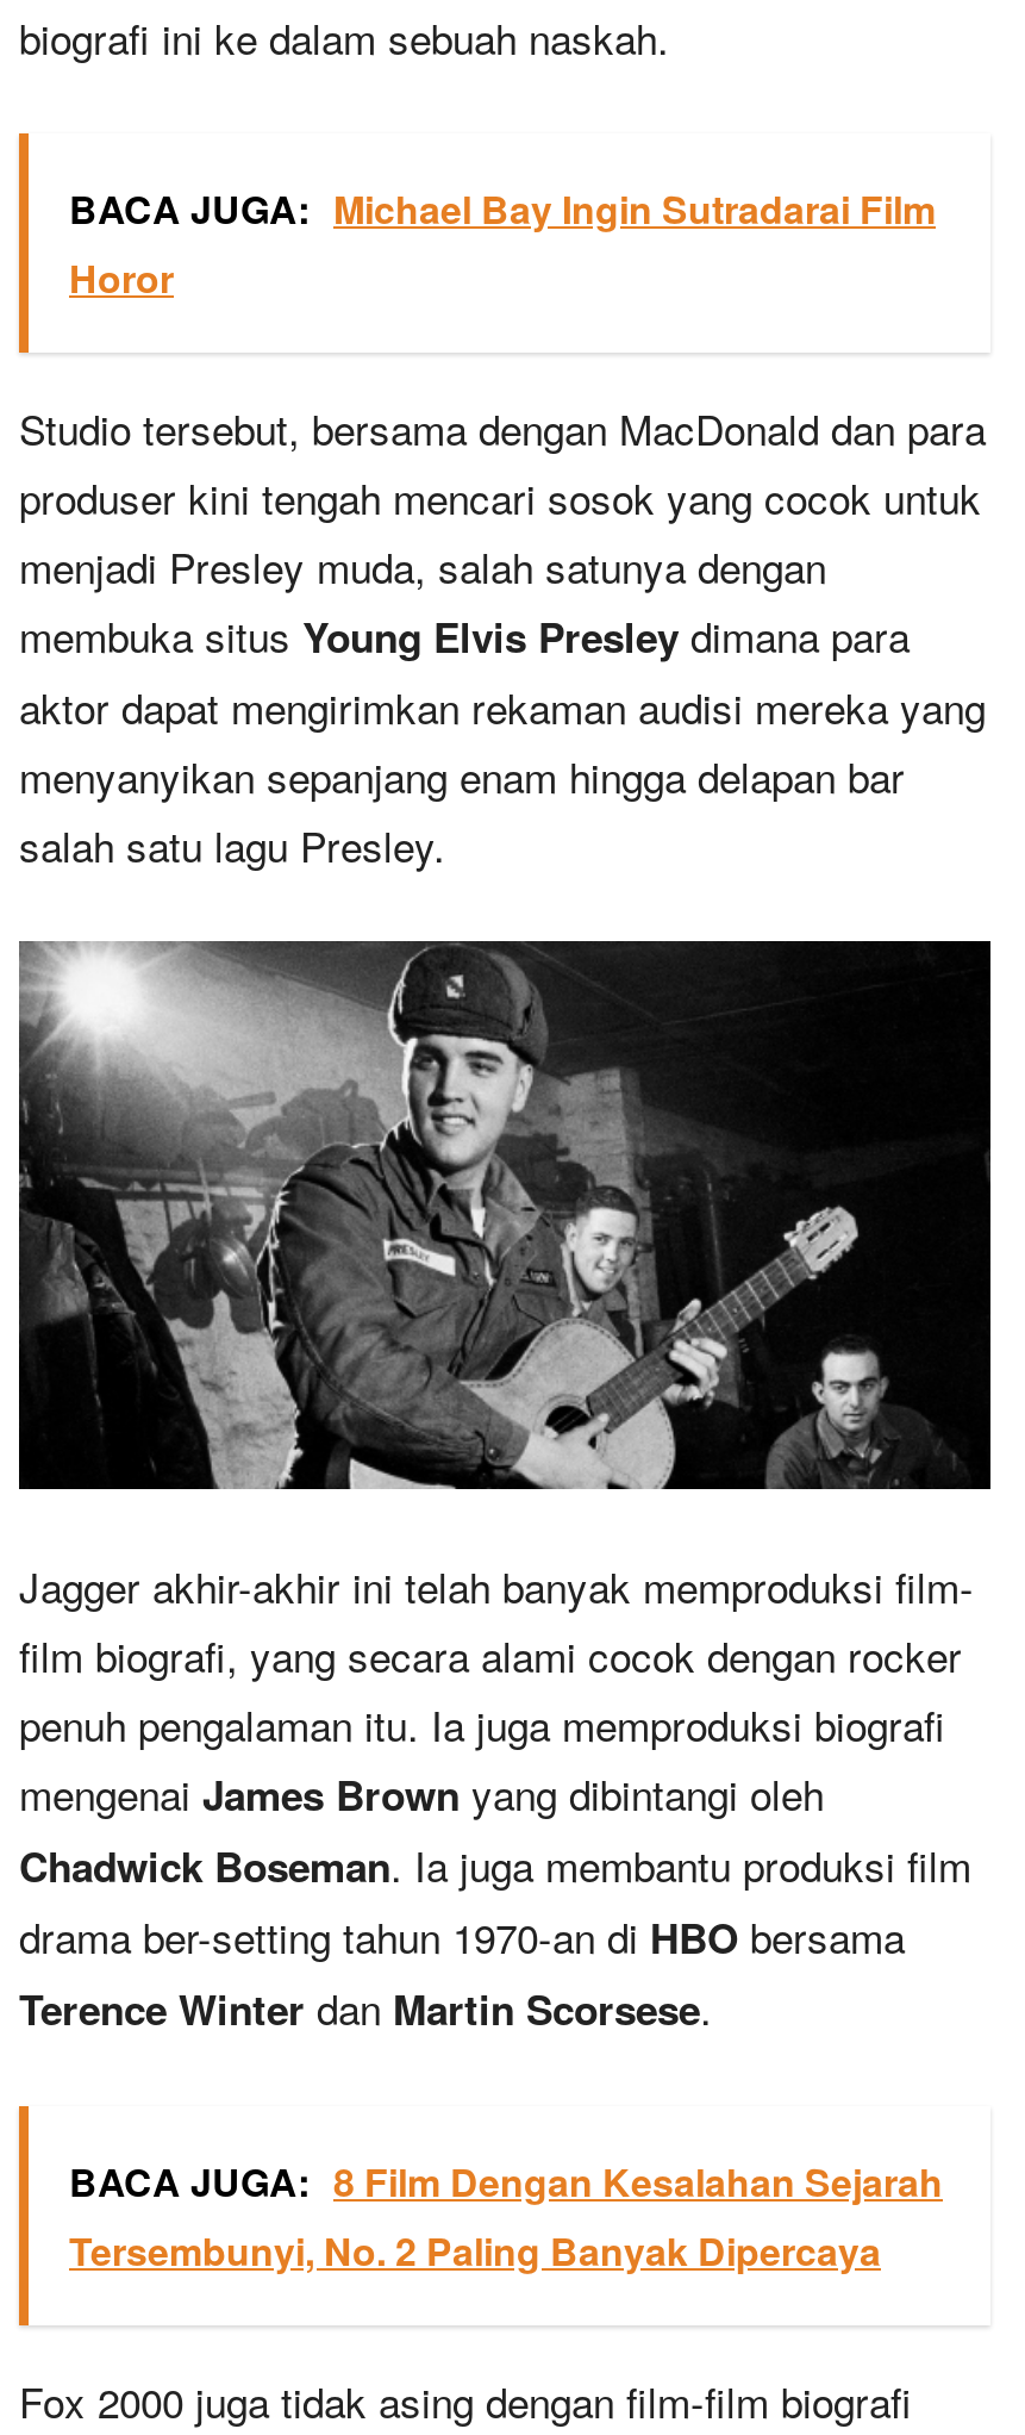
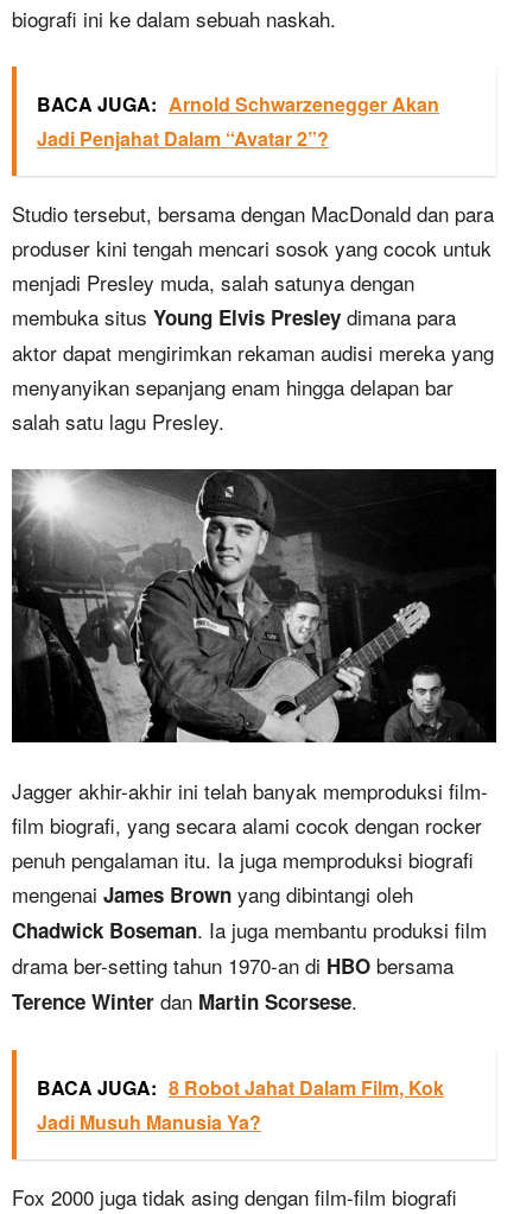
- BACA JUGA: Michael Bay Ingin Sutradarai Film
- Horor
+ BACA JUGA: Arnold Schwarzenegger Akan
+ Jadi Penjahat Dalam “Avatar 2”?

- BACA JUGA: 8 Film Dengan Kesalahan Sejarah
- Tersembunyi, No. 2 Paling Banyak Dipercaya
+ BACA JUGA: 8 Robot Jahat Dalam Film, Kok
+ Jadi Musuh Manusia Ya?
